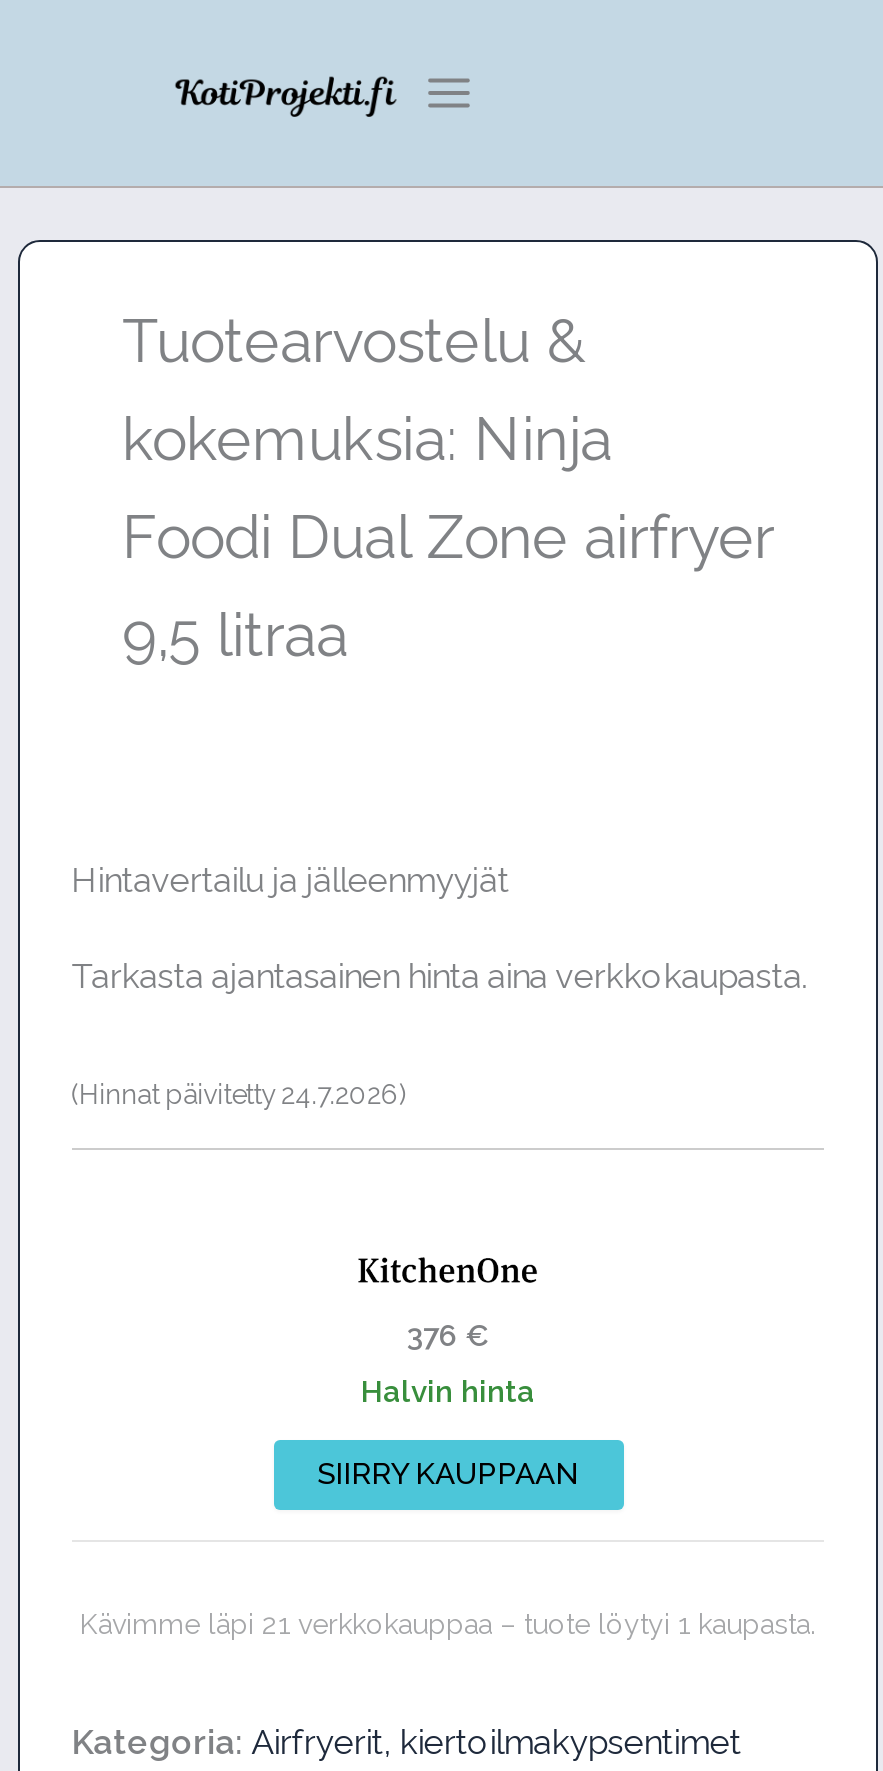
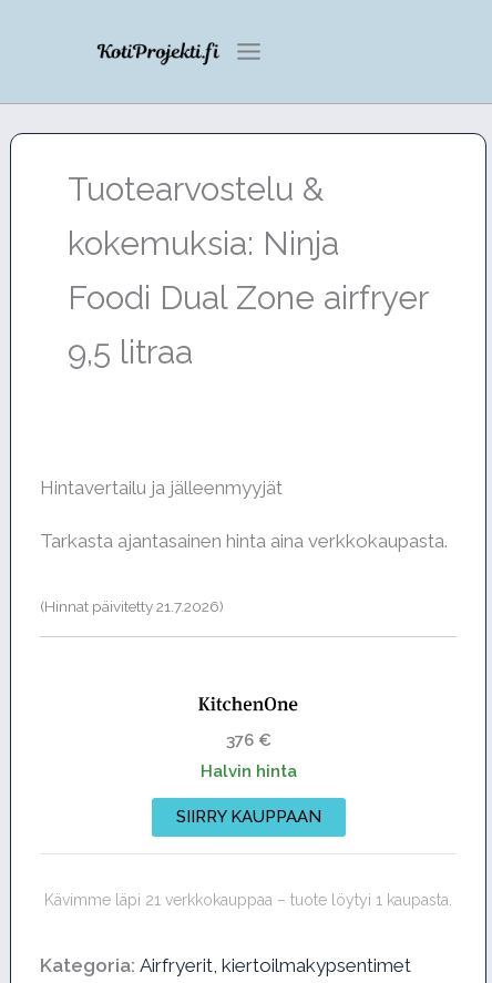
- (Hinnat päivitetty 24.7.2026)
+ (Hinnat päivitetty 21.7.2026)
